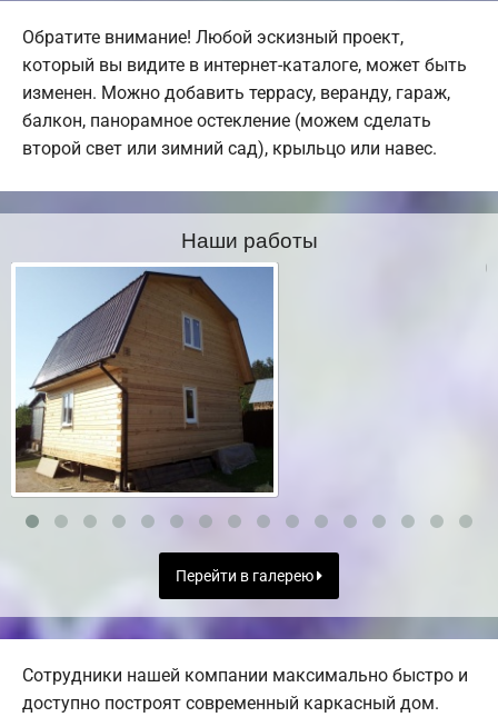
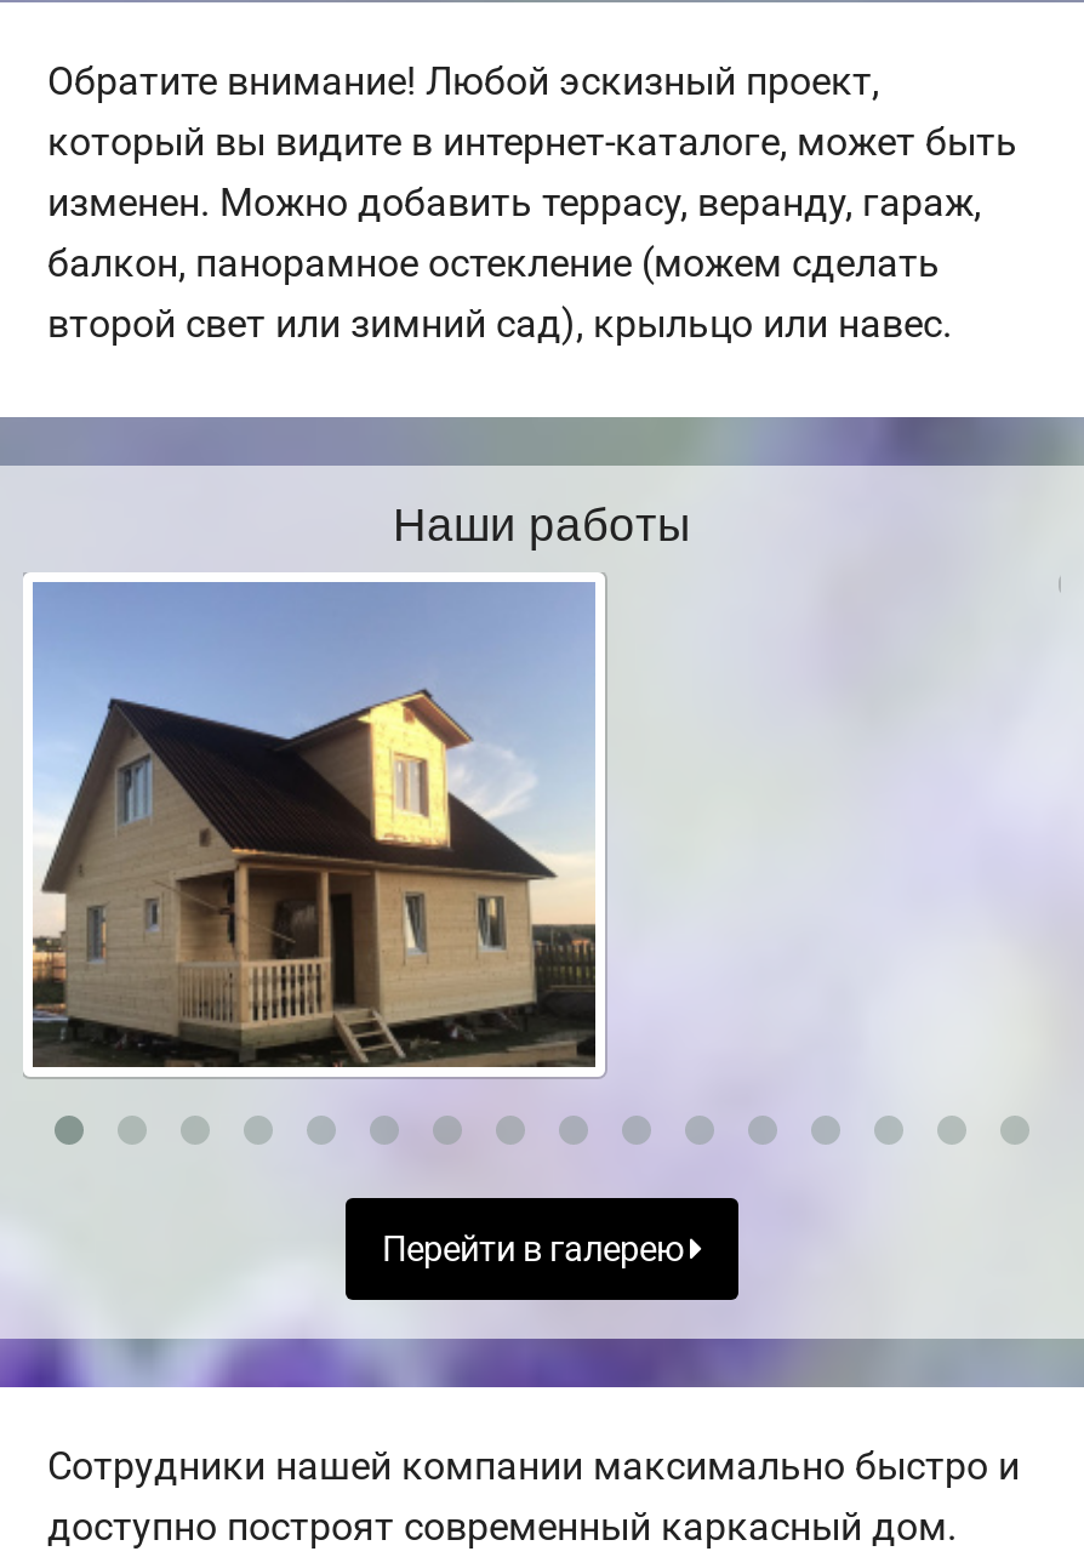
- [image]
+ [image]
